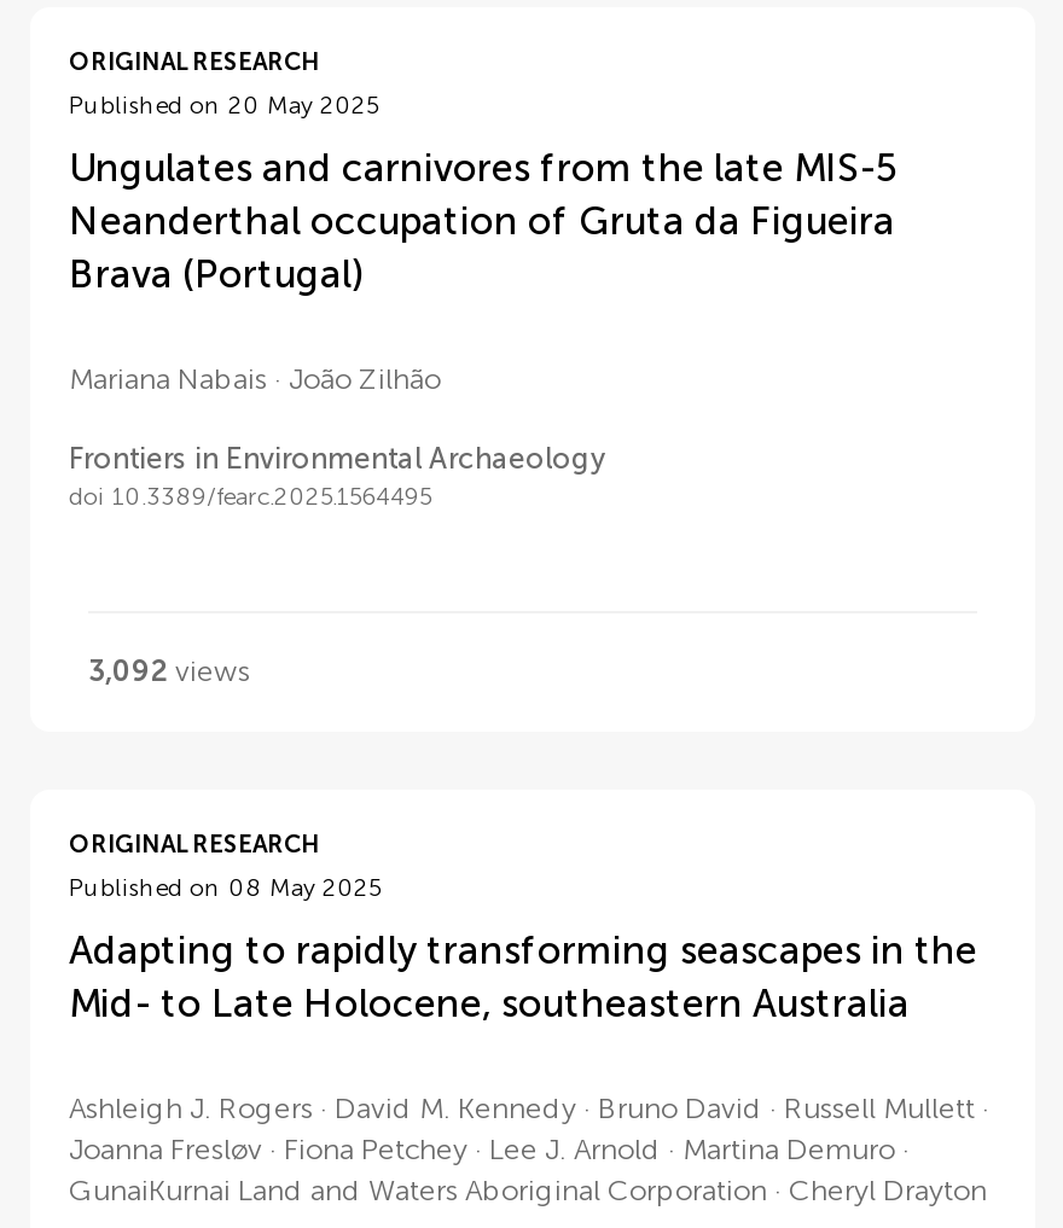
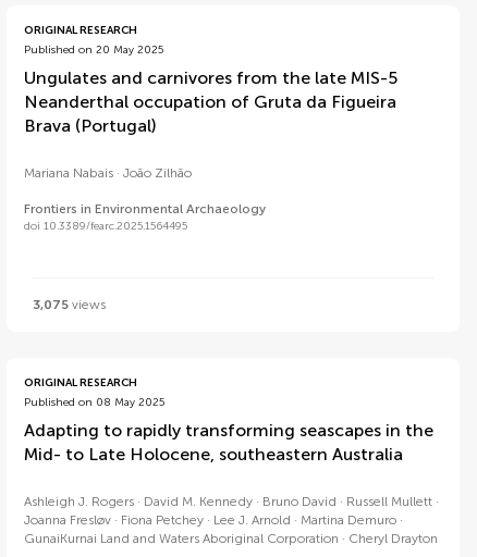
- 3,092 views
+ 3,075 views
